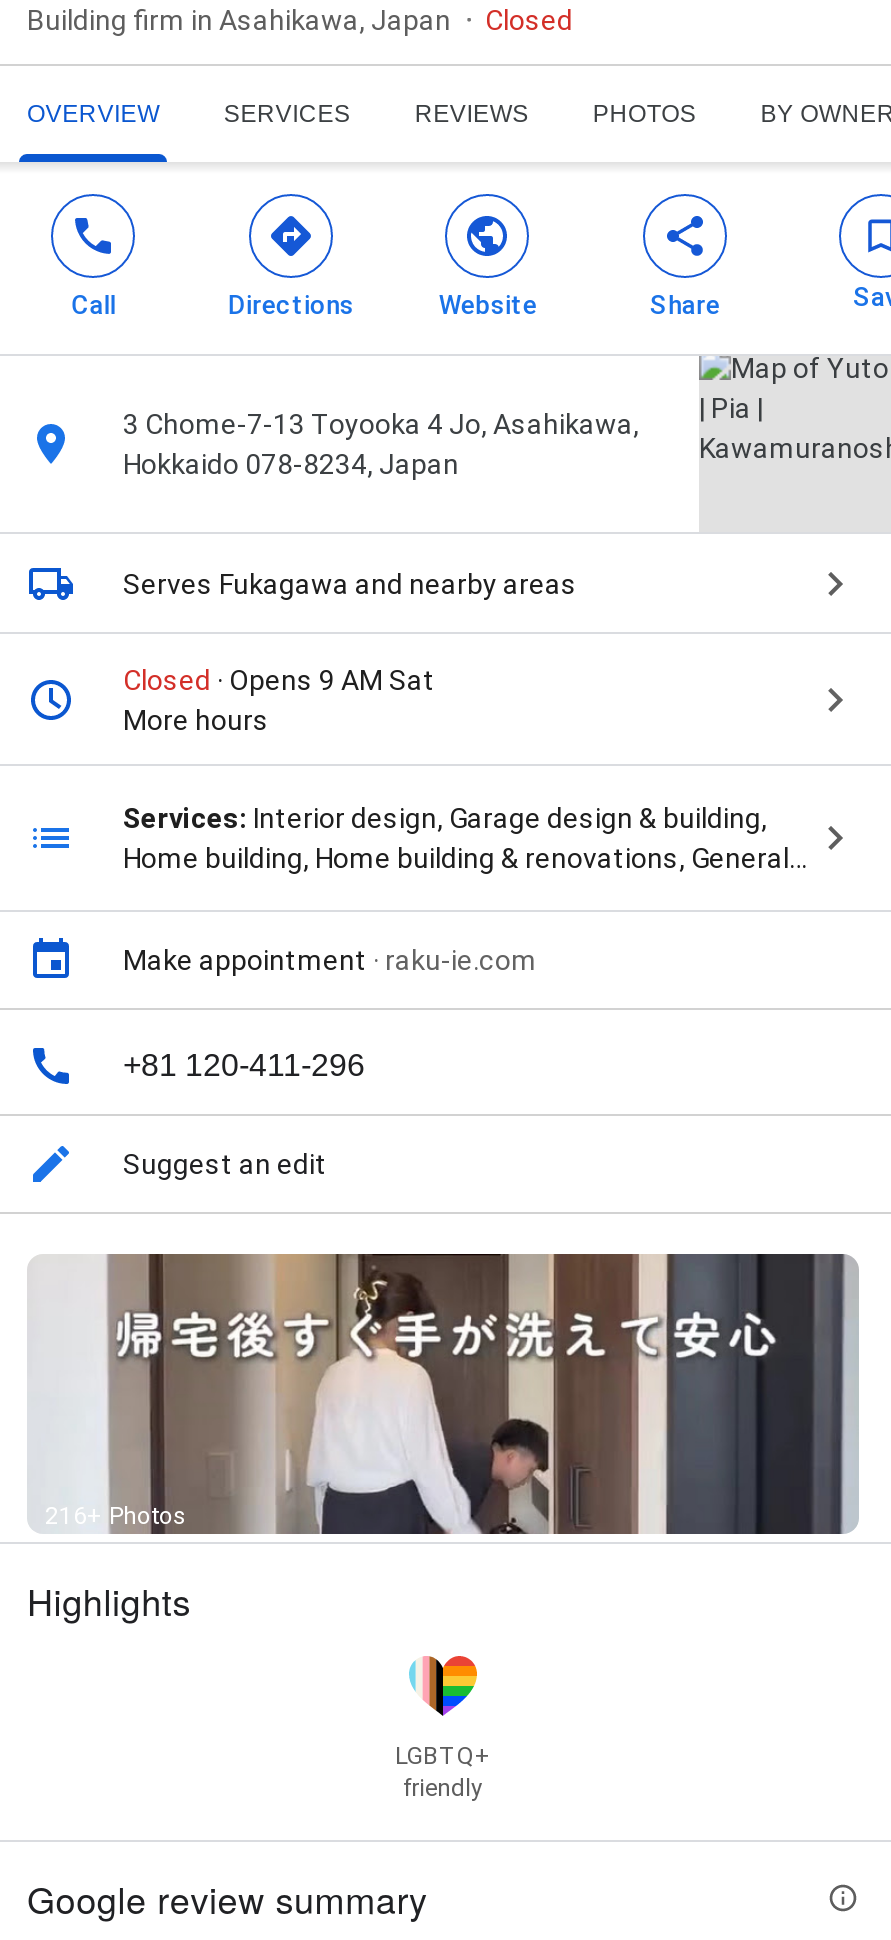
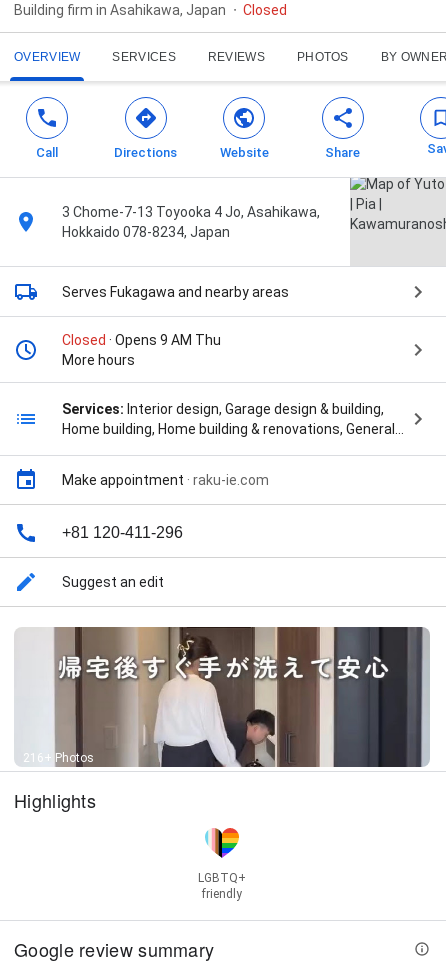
- Closed · Opens 9 AM Sat
+ Closed · Opens 9 AM Thu
